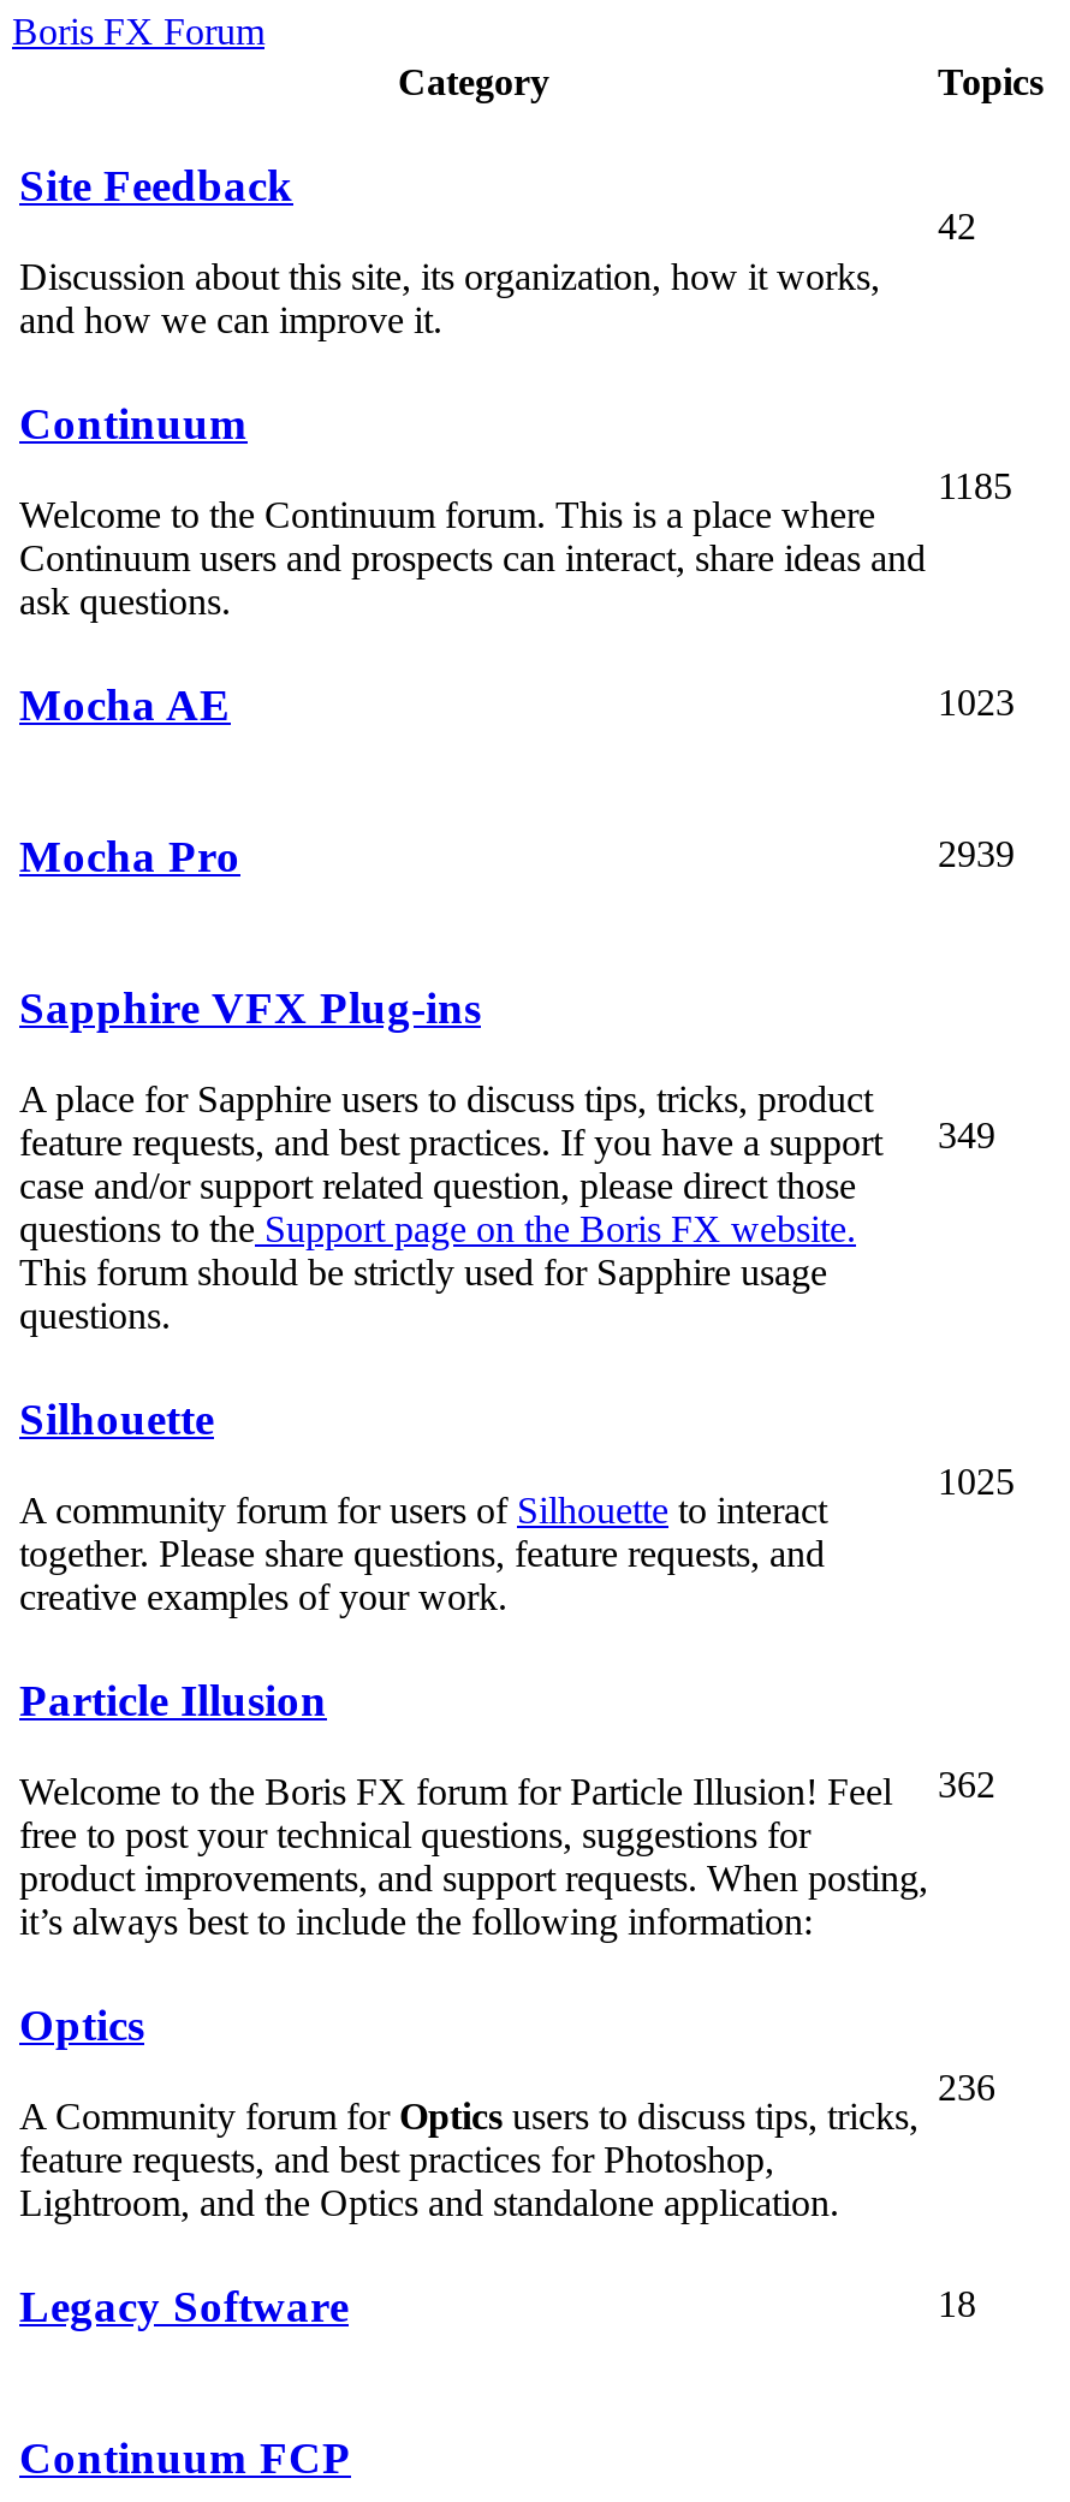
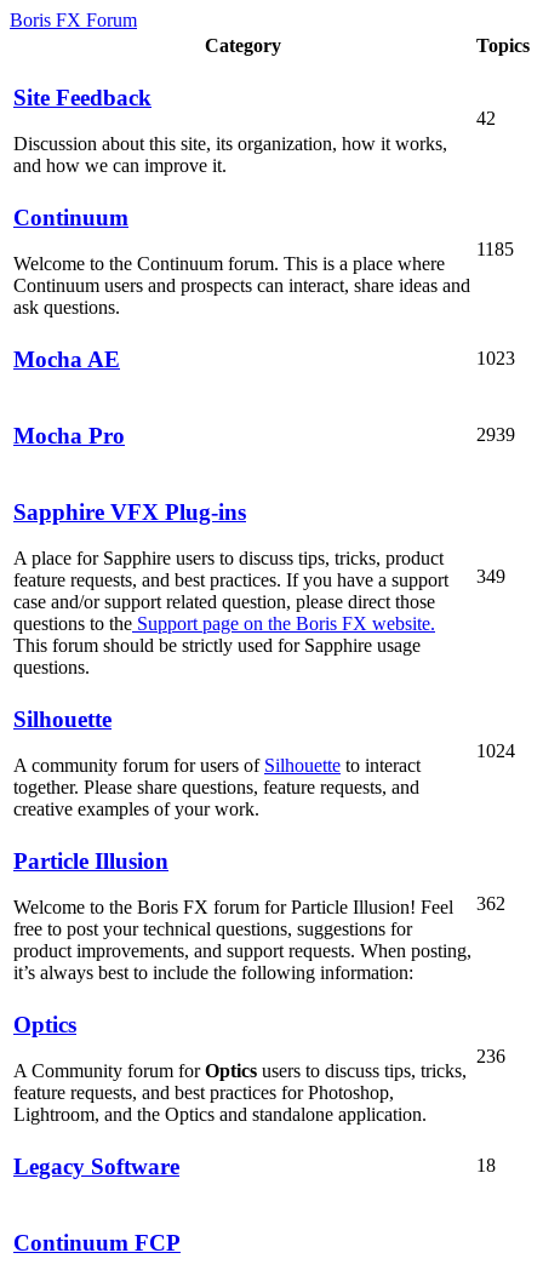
- 1025
+ 1024
